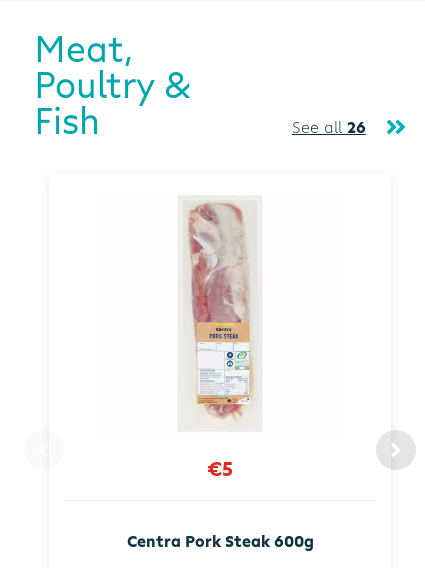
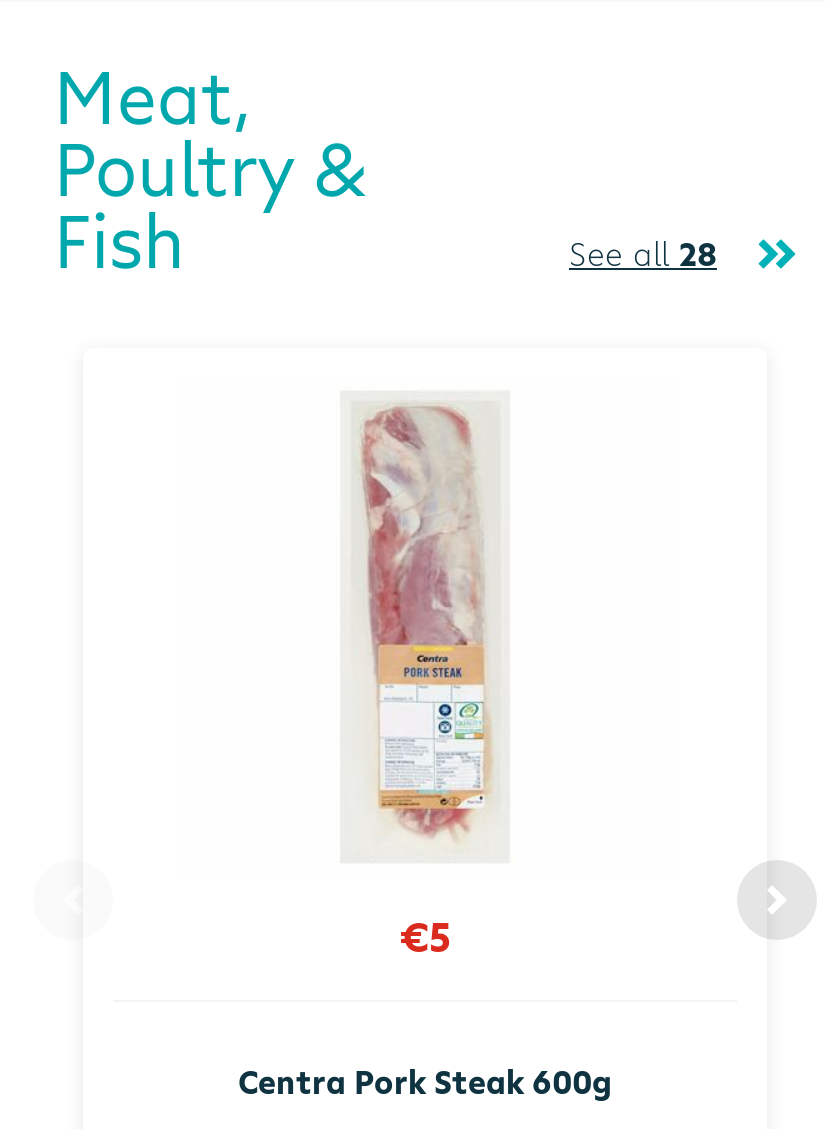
- See all 26
+ See all 28
